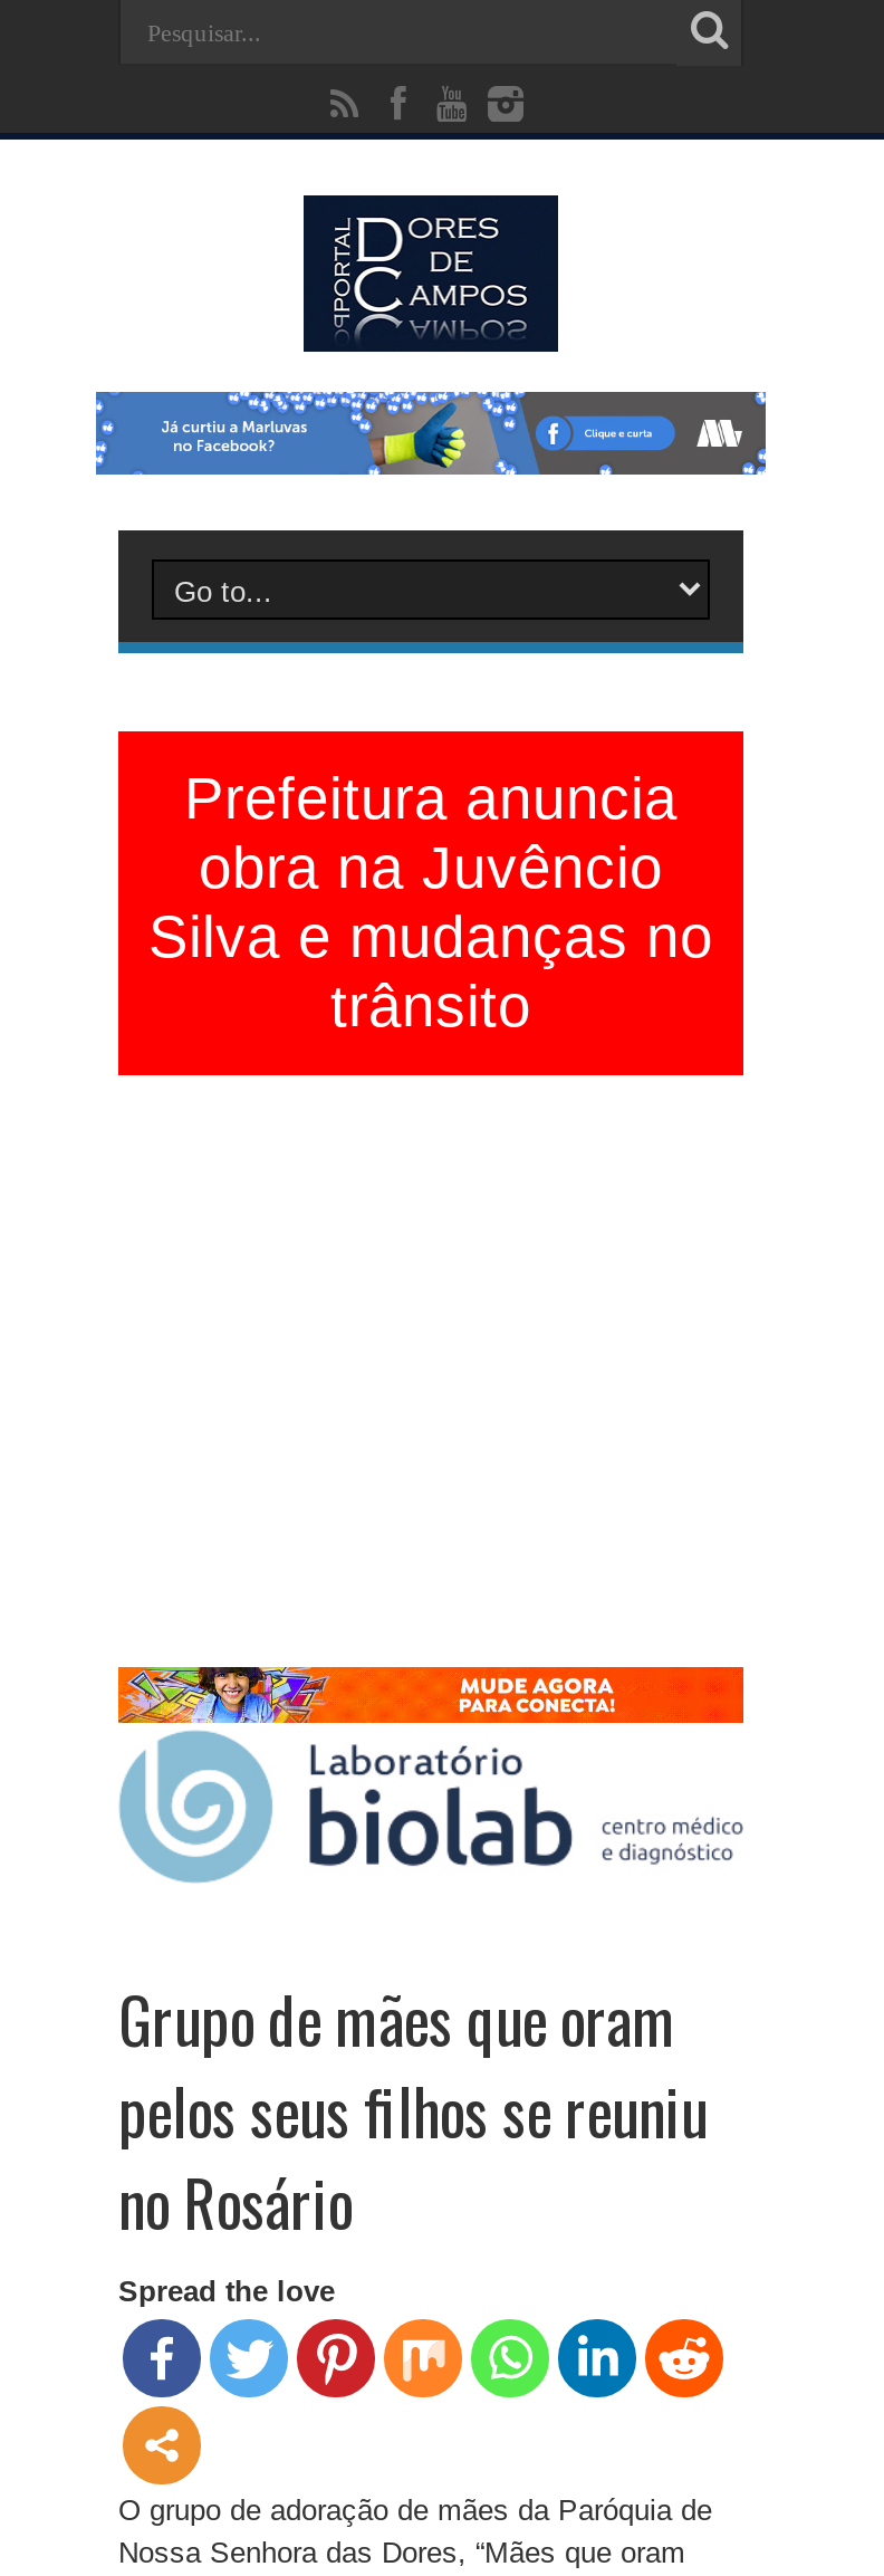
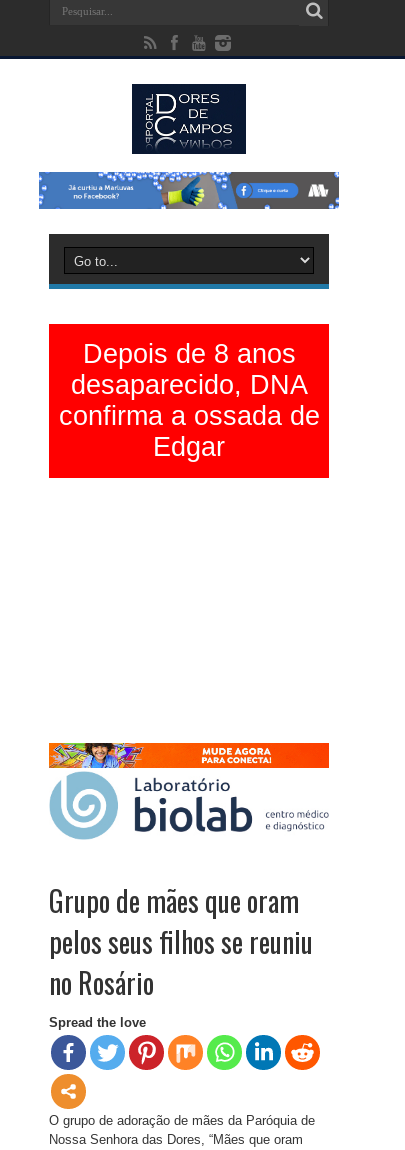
- Prefeitura anuncia
- obra na Juvêncio
- Silva e mudanças no
- trânsito
+ Depois de 8 anos
+ desaparecido, DNA
+ confirma a ossada de
+ Edgar
